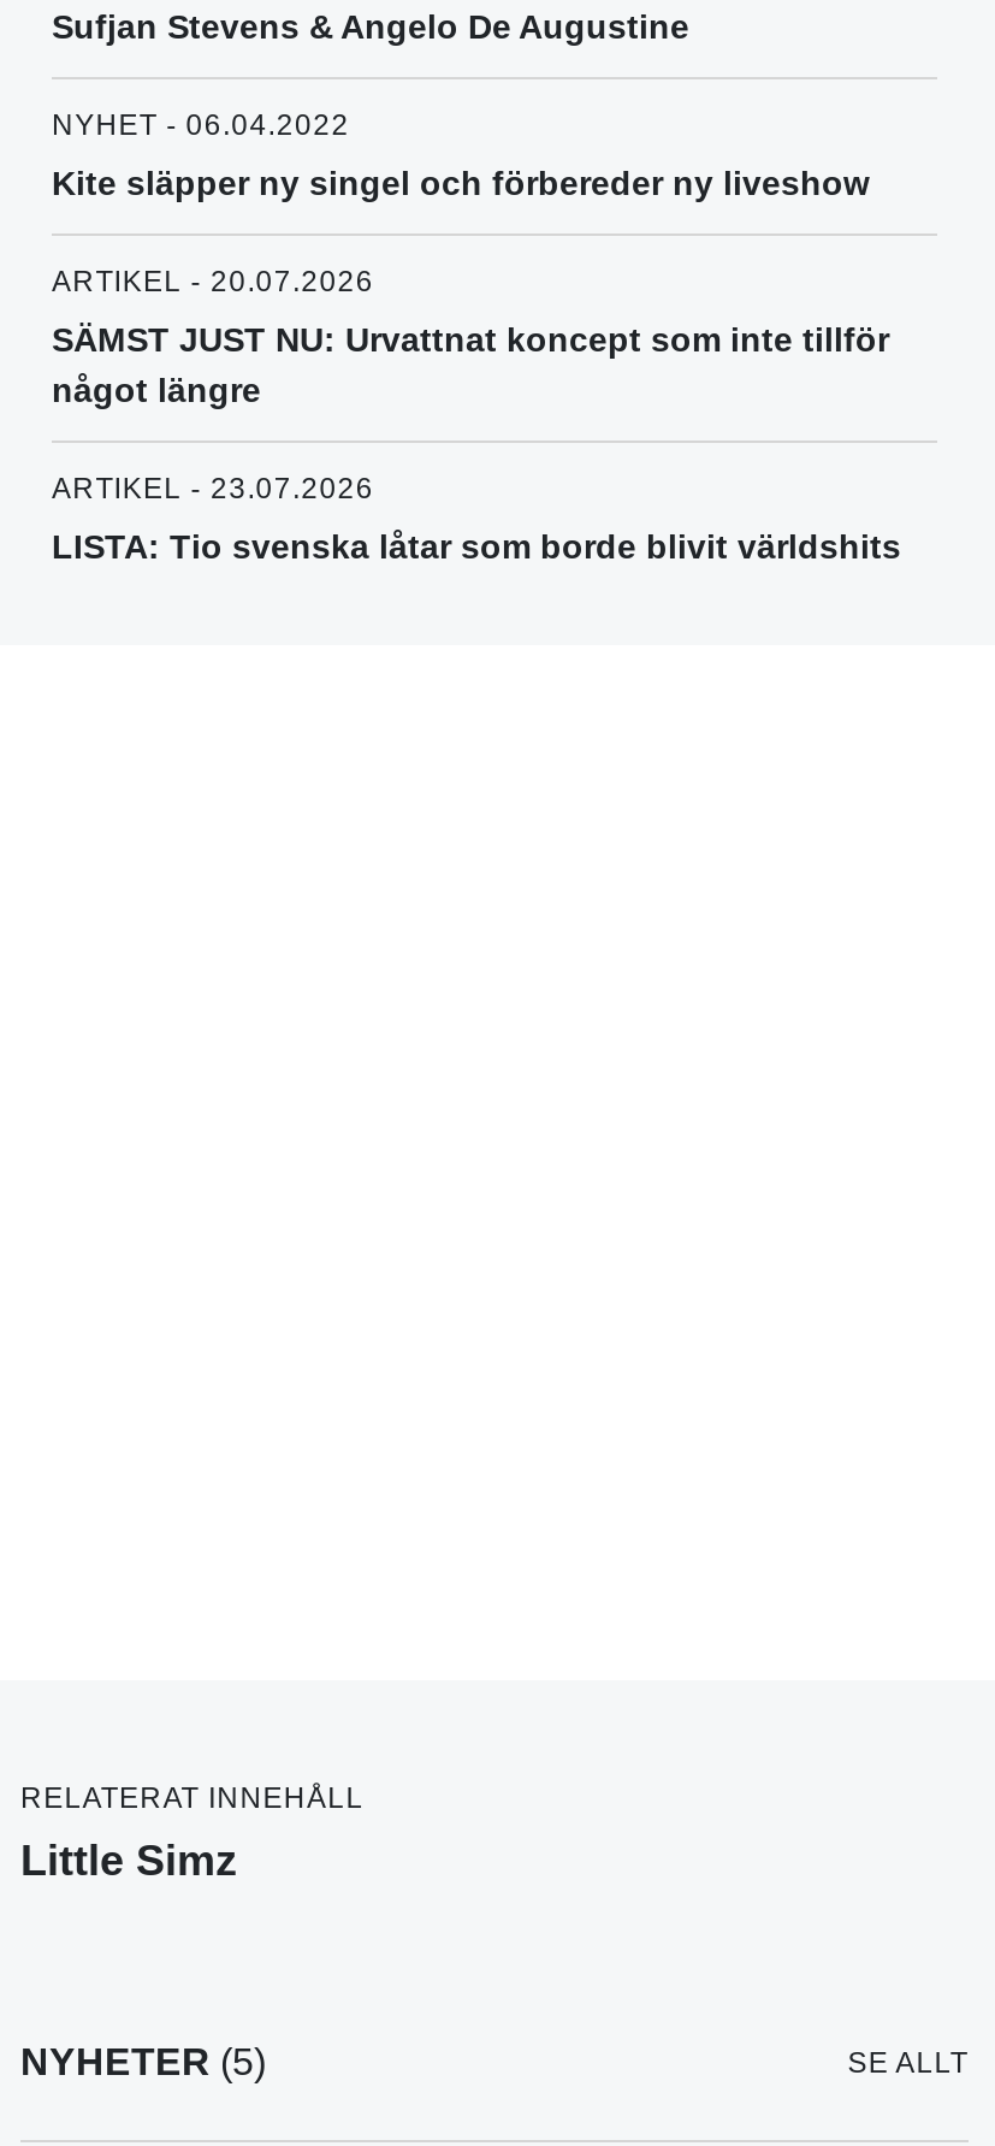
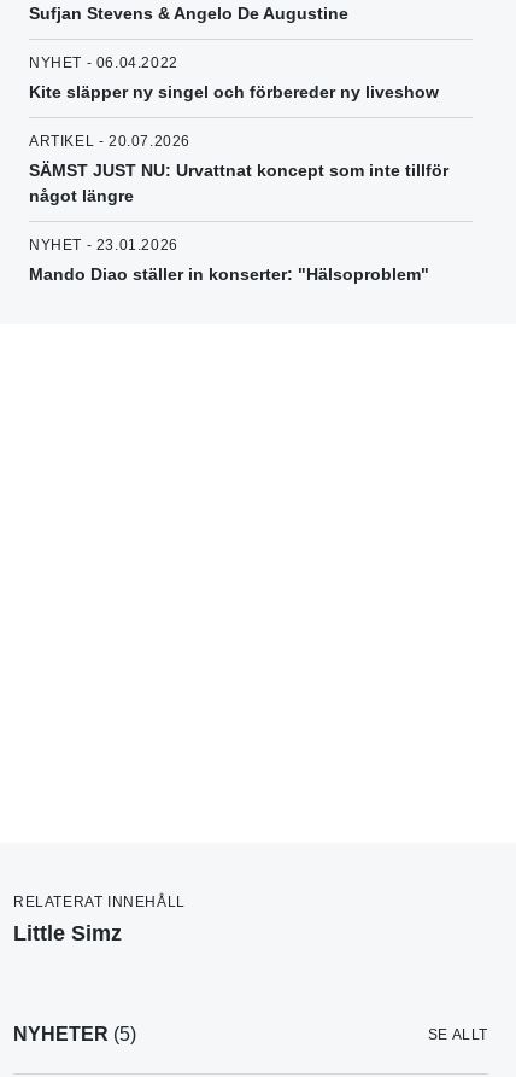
- ARTIKEL - 23.07.2026
+ NYHET - 23.01.2026

- LISTA: Tio svenska låtar som borde blivit världshits
+ Mando Diao ställer in konserter: "Hälsoproblem"
